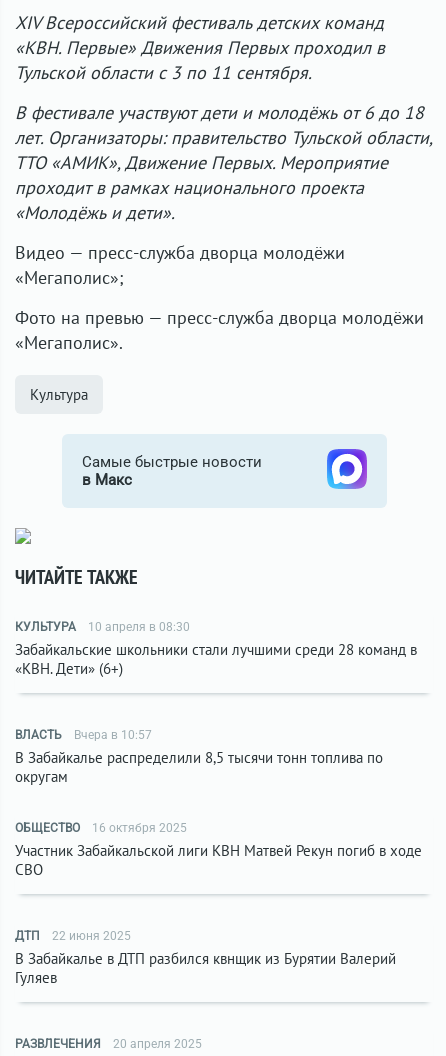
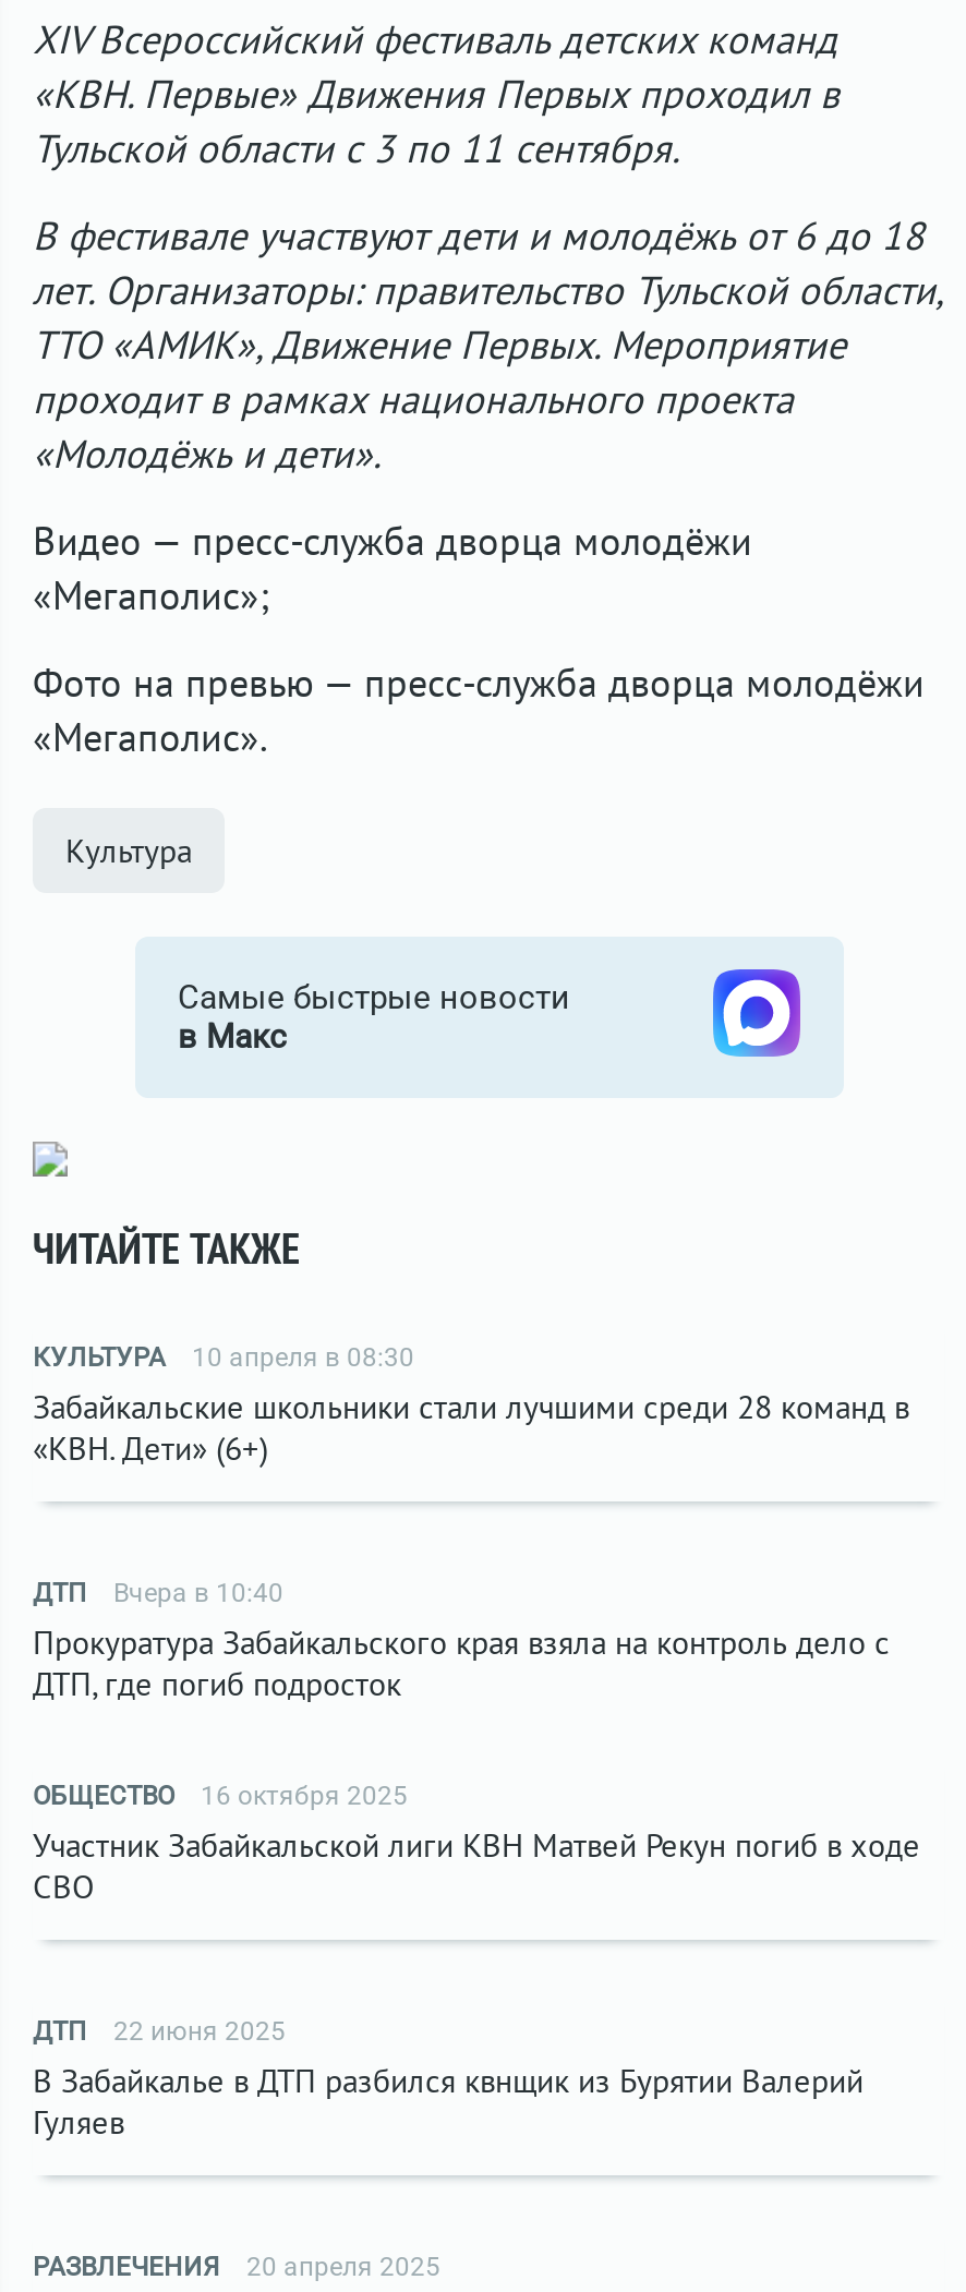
- ВЛАСТЬ
- Вчера в 10:57
- В Забайкалье распределили 8,5 тысячи тонн топлива по
- округам
+ ДТП
+ Вчера в 10:40
+ Прокуратура Забайкальского края взяла на контроль дело с
+ ДТП, где погиб подросток
